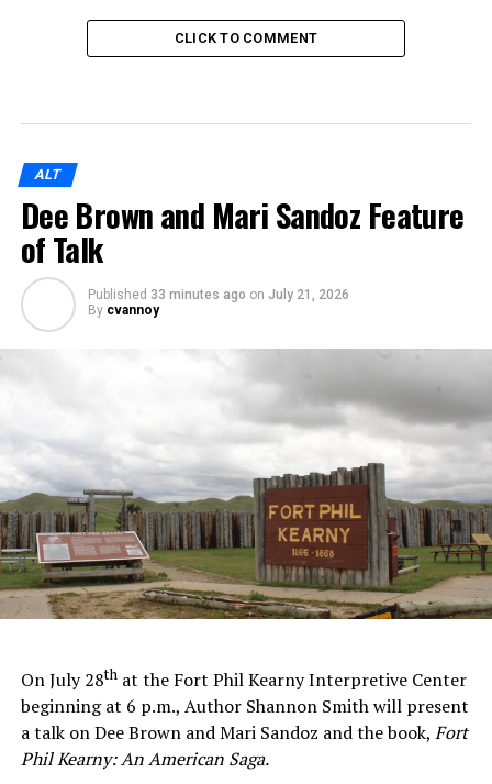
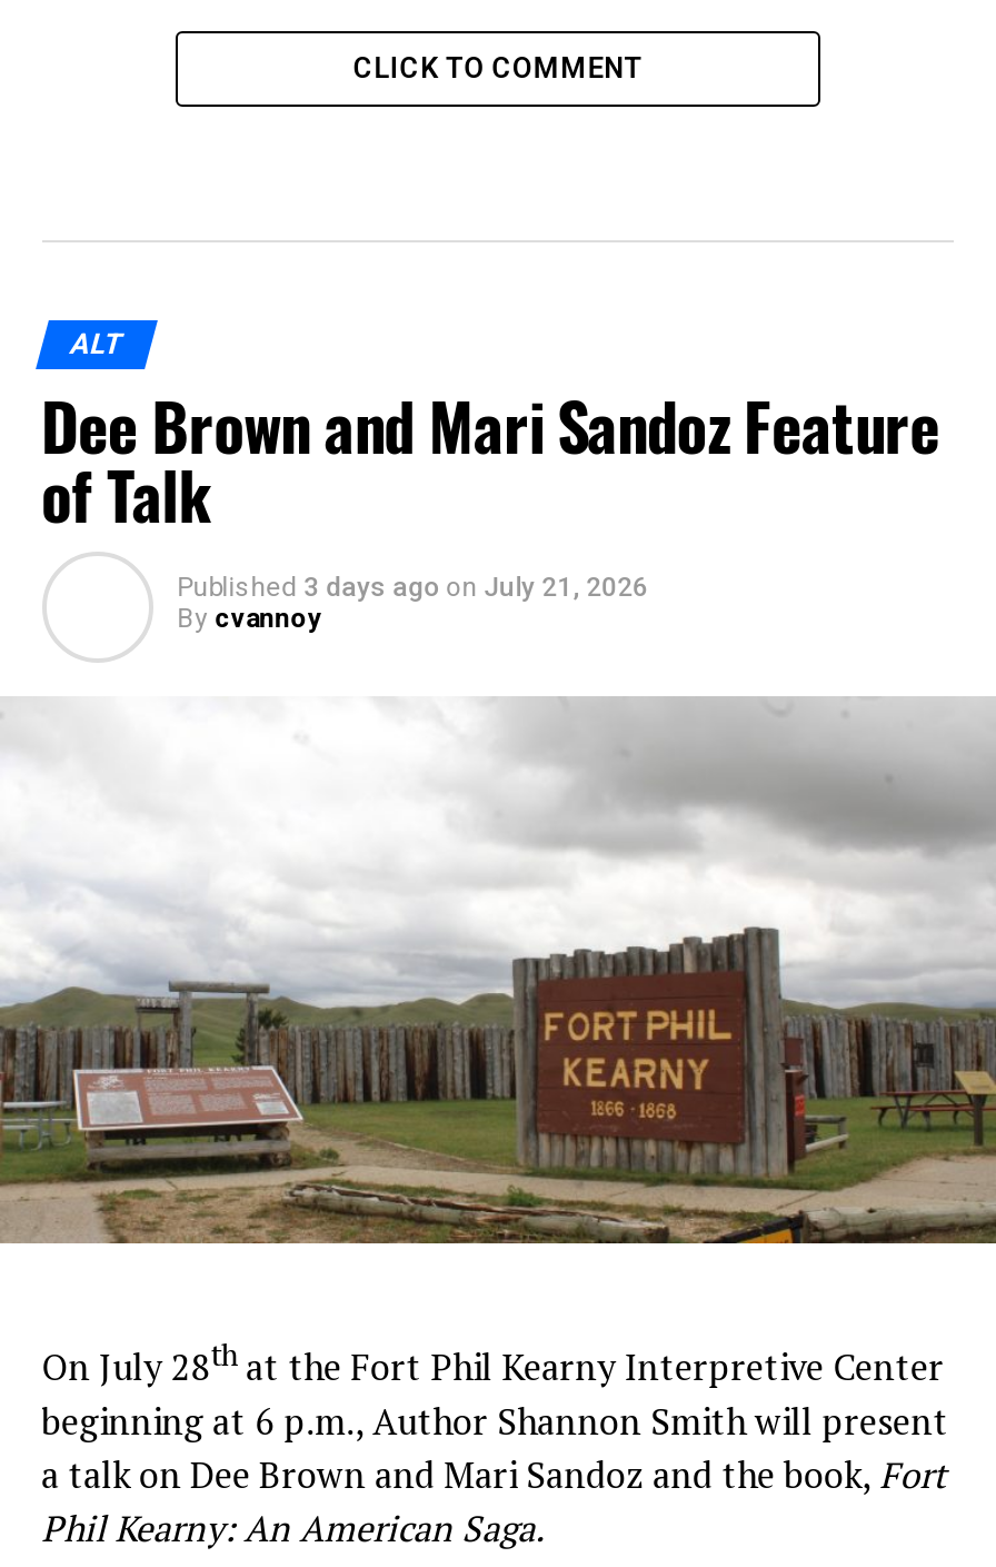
- Published 33 minutes ago on July 21, 2026
+ Published 3 days ago on July 21, 2026
